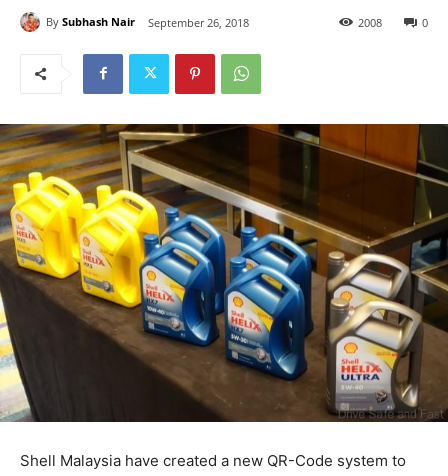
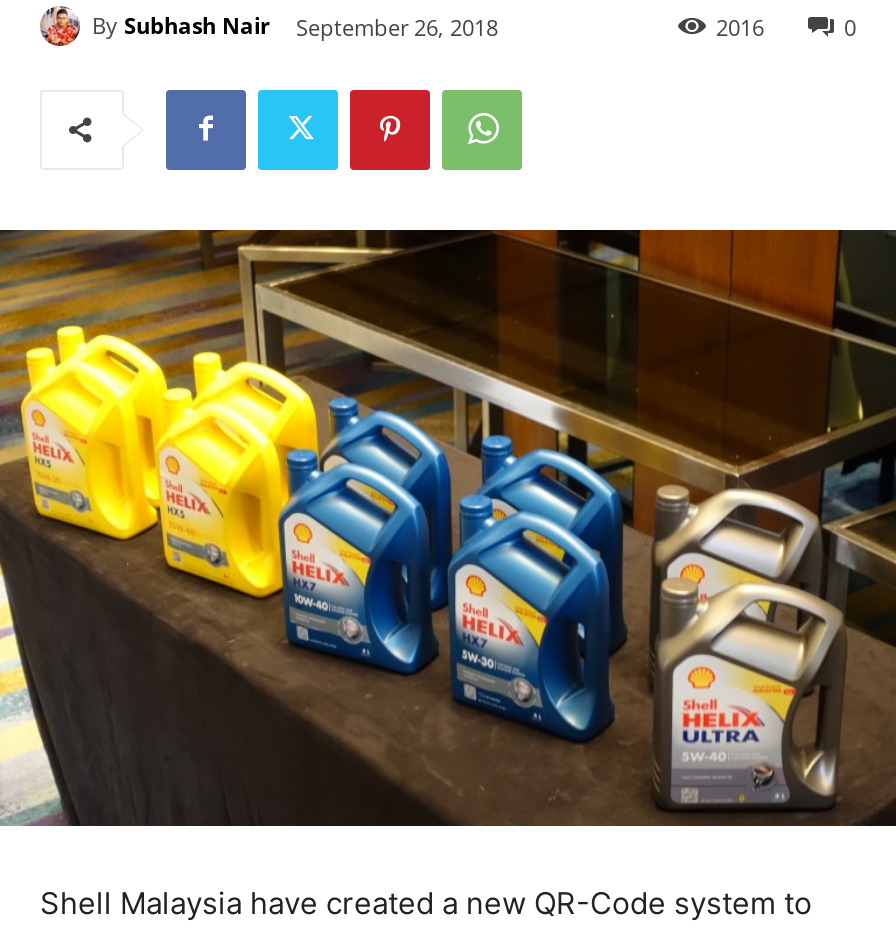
- 2008
+ 2016
